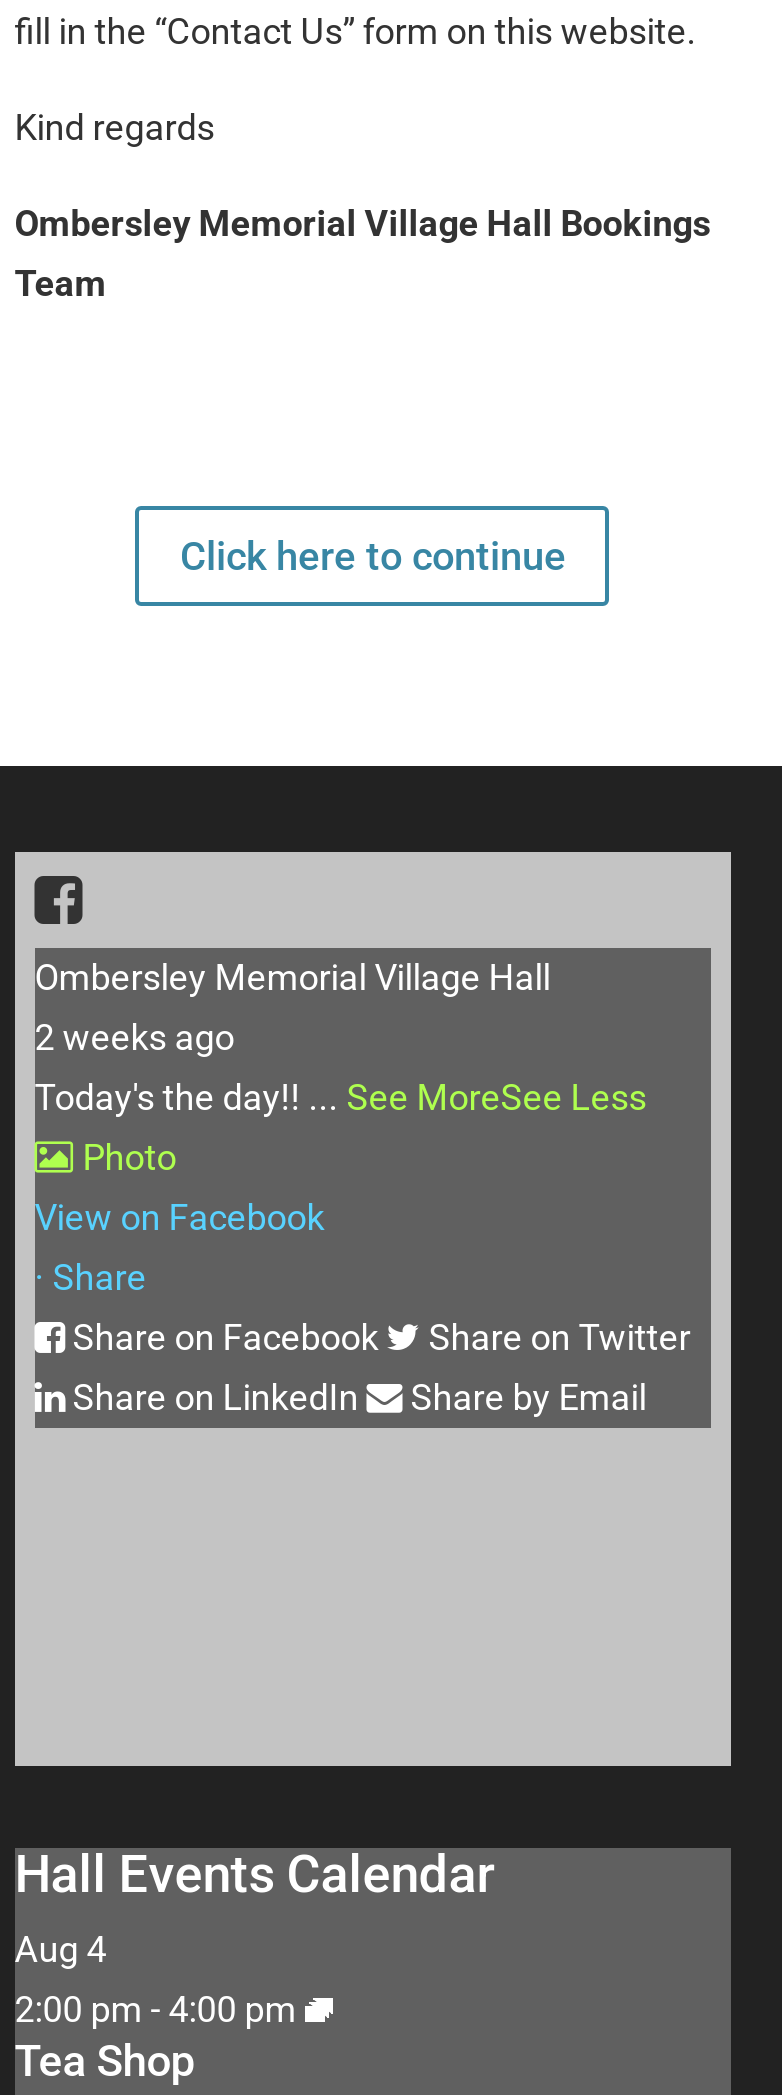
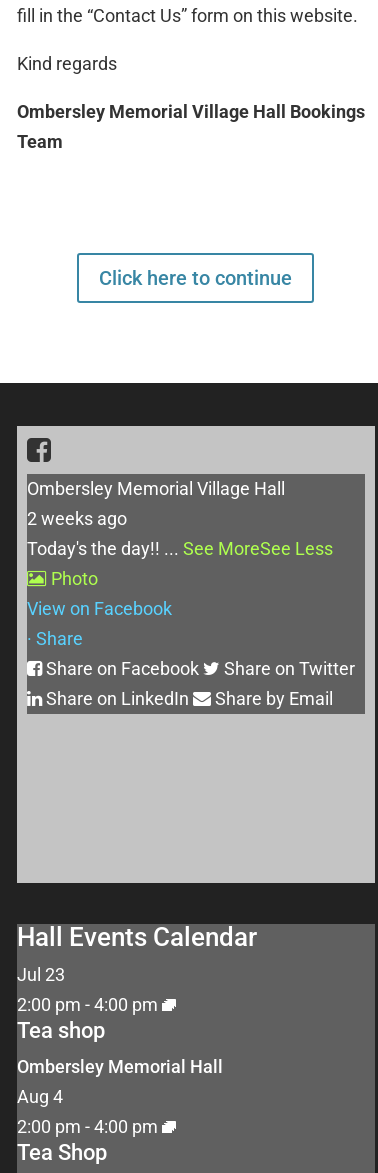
+ Jul 23
+ 2:00 pm - 4:00 pm
+ Tea shop
+ Ombersley Memorial Hall
